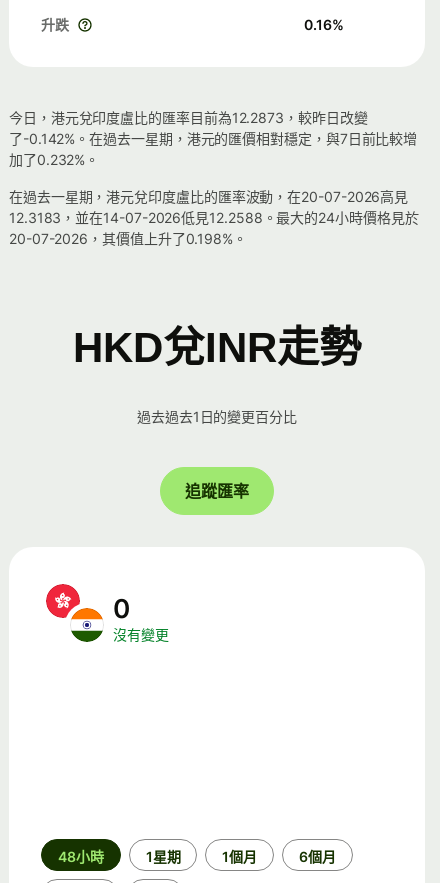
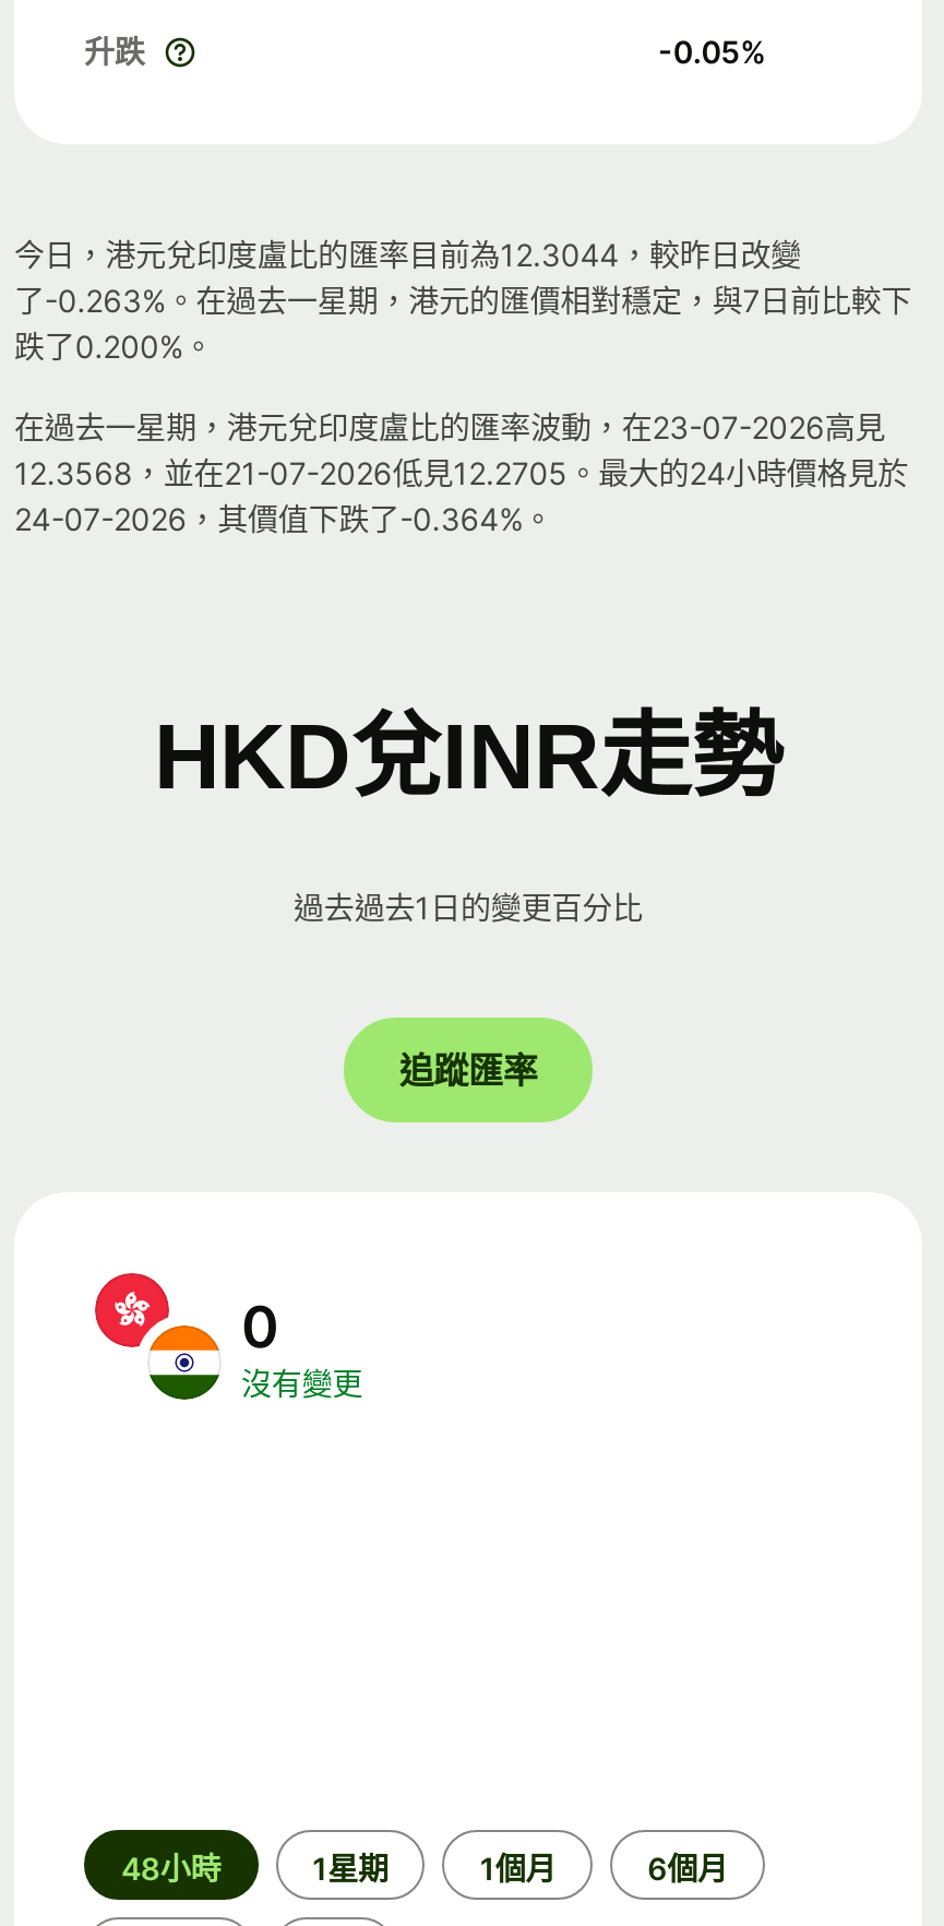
- 0.16%
+ -0.05%

- 今日，港元兌印度盧比的匯率目前為12.2873，較昨日改變
+ 今日，港元兌印度盧比的匯率目前為12.3044，較昨日改變

- 了-0.142%。在過去一星期，港元的匯價相對穩定，與7日前比較增
+ 了-0.263%。在過去一星期，港元的匯價相對穩定，與7日前比較下

- 加了0.232%。
+ 跌了0.200%。

- 在過去一星期，港元兌印度盧比的匯率波動，在20-07-2026高見
+ 在過去一星期，港元兌印度盧比的匯率波動，在23-07-2026高見

- 12.3183，並在14-07-2026低見12.2588。最大的24小時價格見於
+ 12.3568，並在21-07-2026低見12.2705。最大的24小時價格見於

- 20-07-2026，其價值上升了0.198%。
+ 24-07-2026，其價值下跌了-0.364%。
